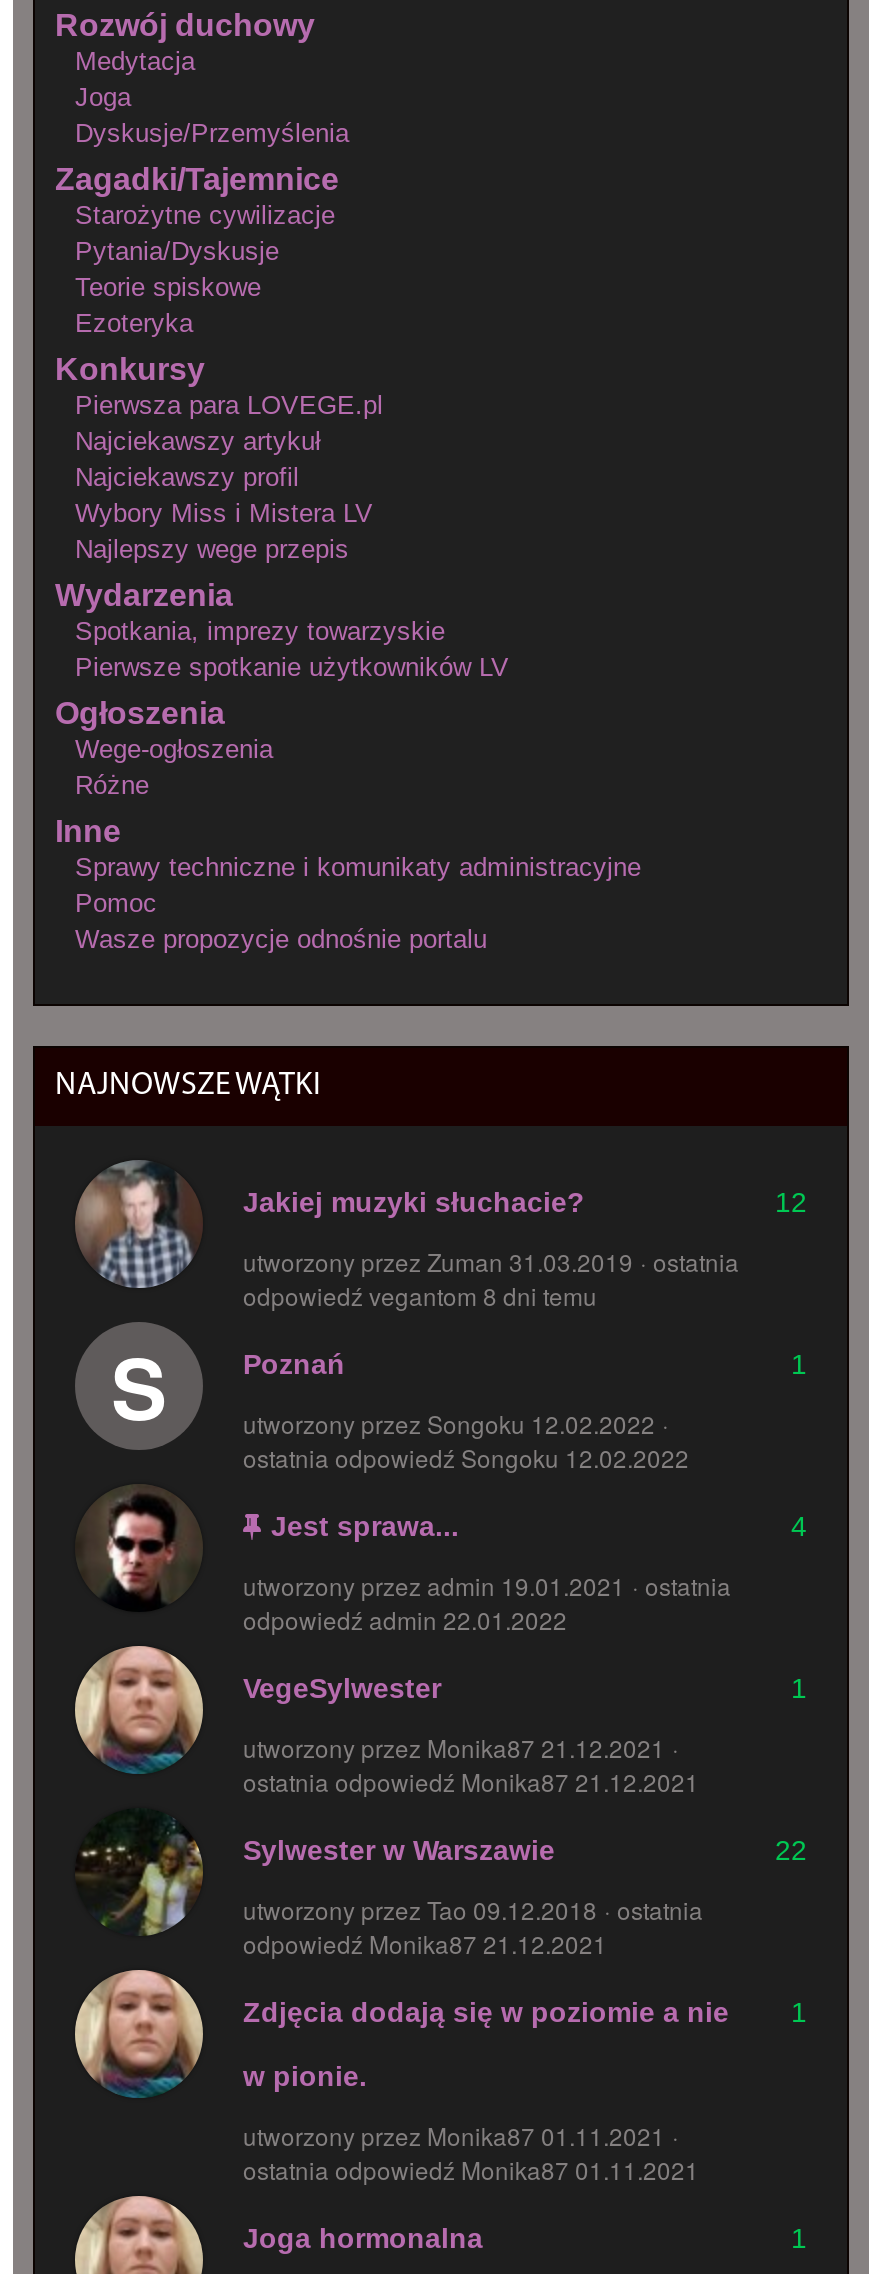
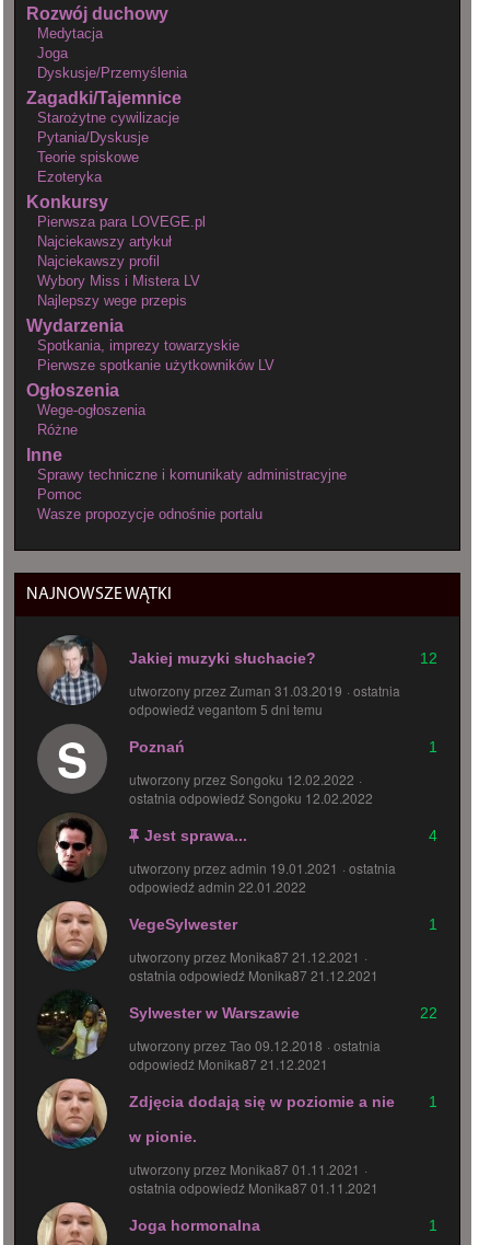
- odpowiedź vegantom 8 dni temu
+ odpowiedź vegantom 5 dni temu
